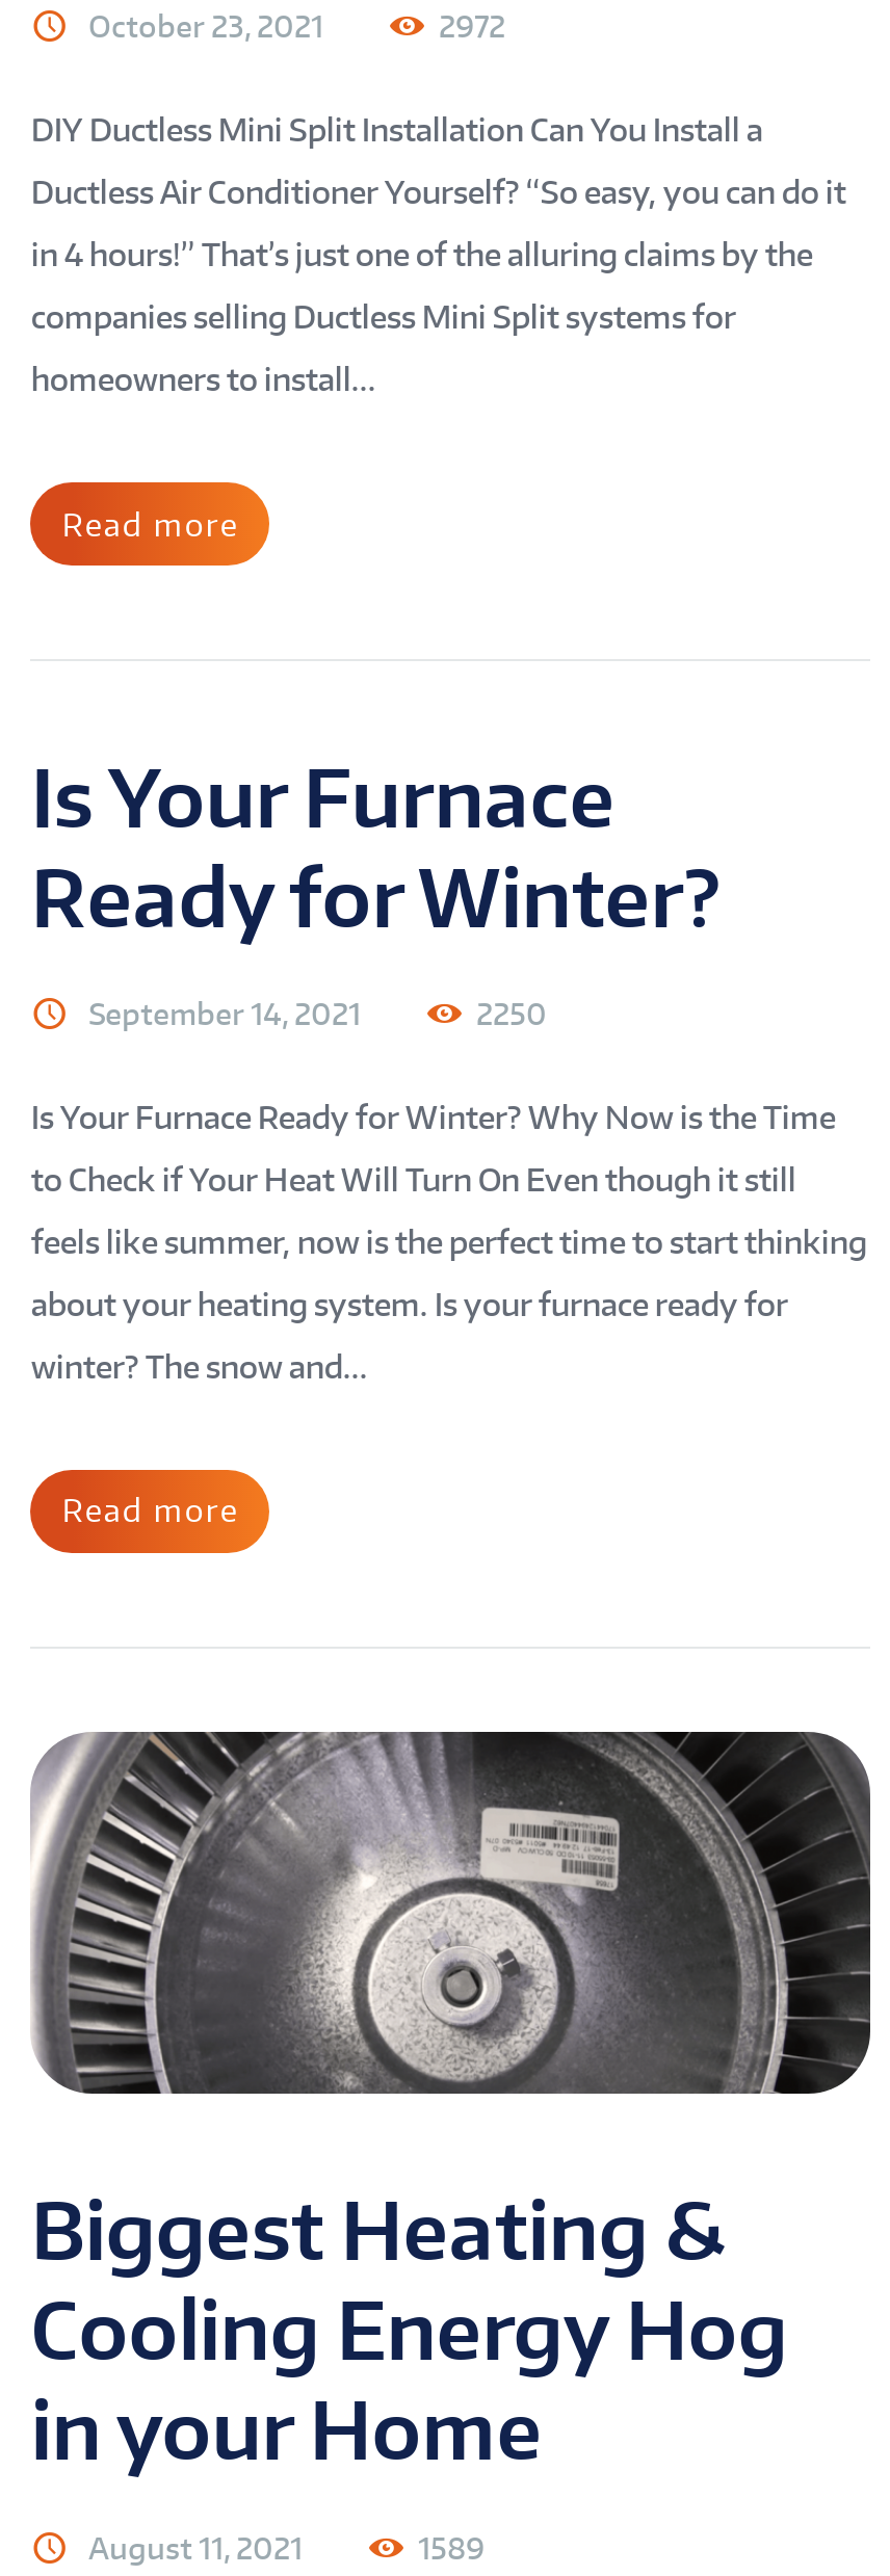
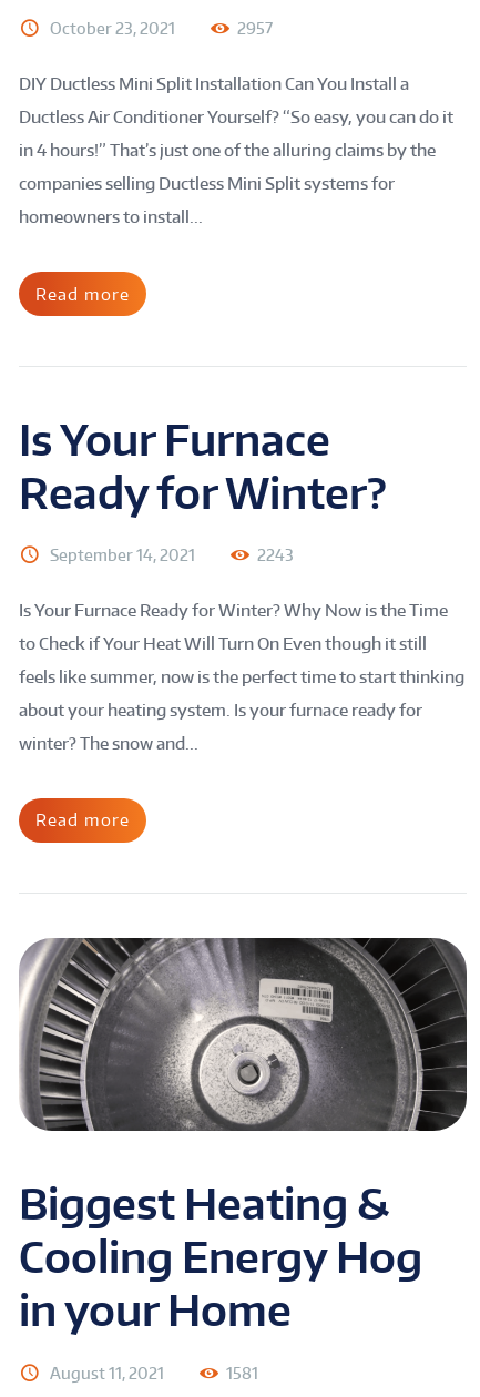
- 2972
+ 2957

- 2250
+ 2243

- 1589
+ 1581
